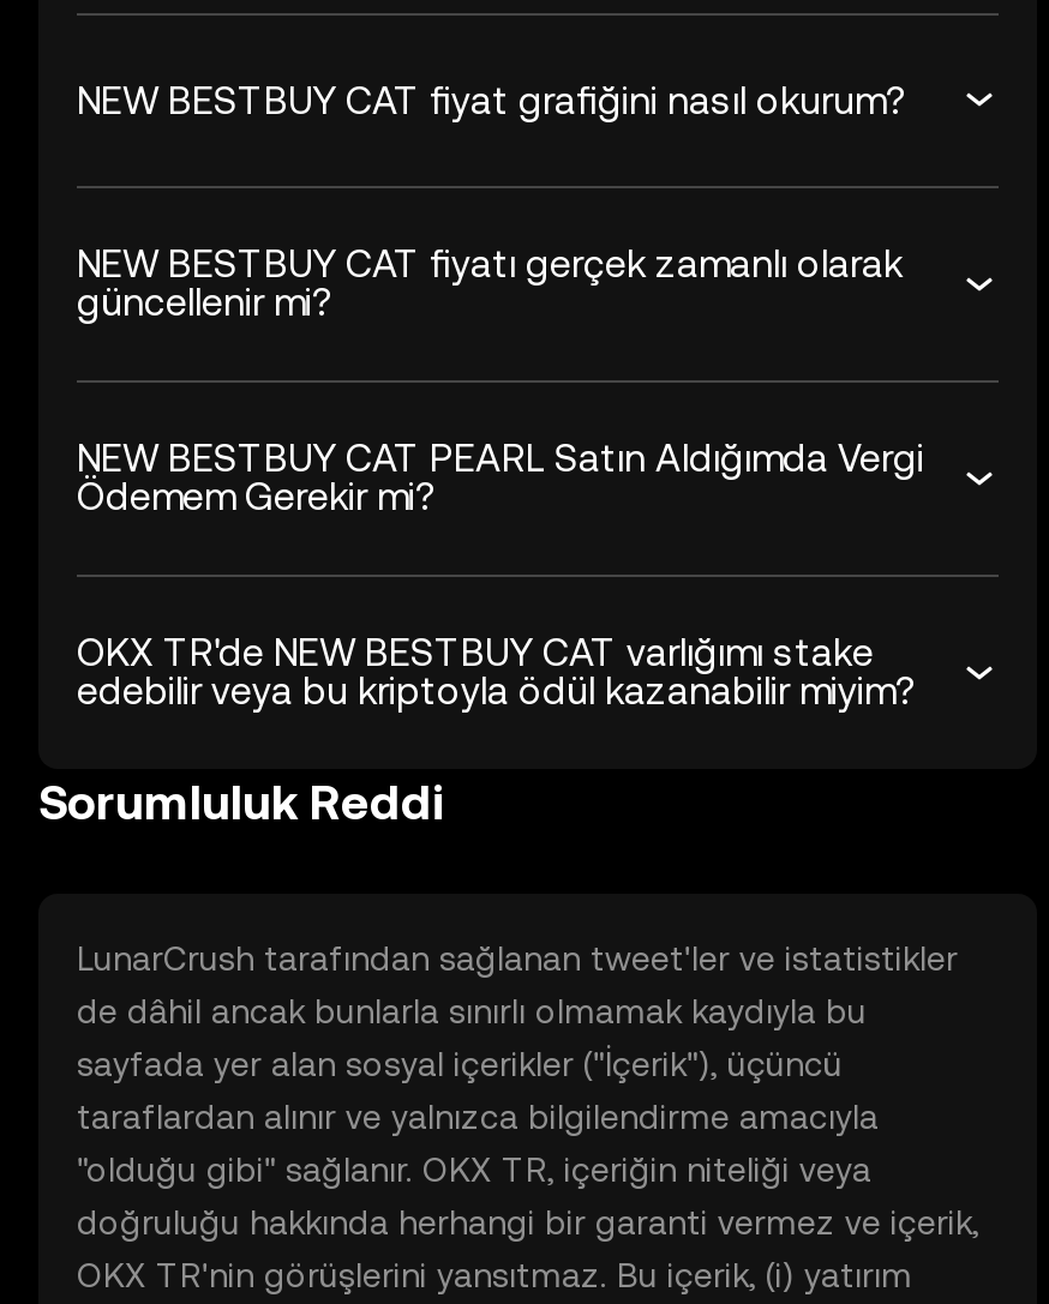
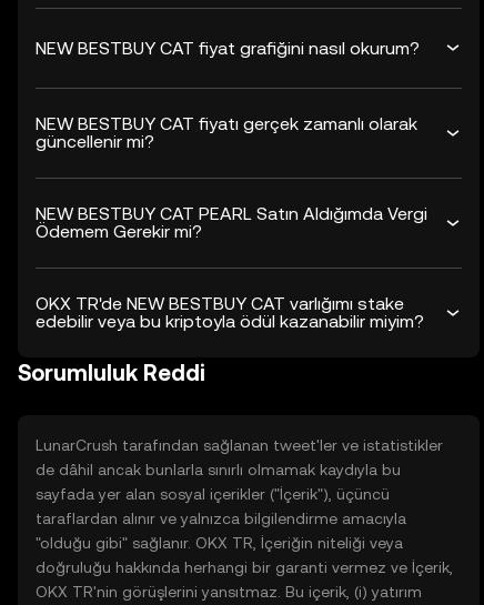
- "olduğu gibi" sağlanır. OKX TR, içeriğin niteliği veya
+ "olduğu gibi" sağlanır. OKX TR, İçeriğin niteliği veya

- doğruluğu hakkında herhangi bir garanti vermez ve içerik,
+ doğruluğu hakkında herhangi bir garanti vermez ve İçerik,
